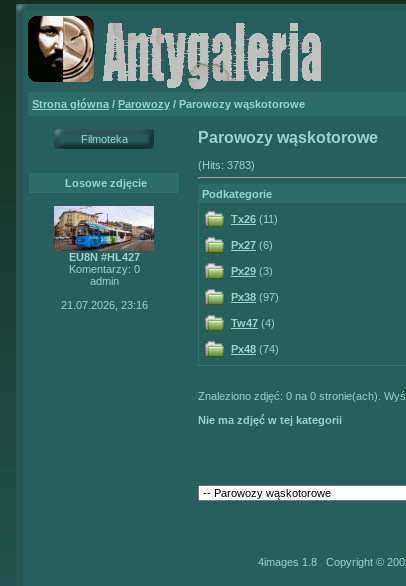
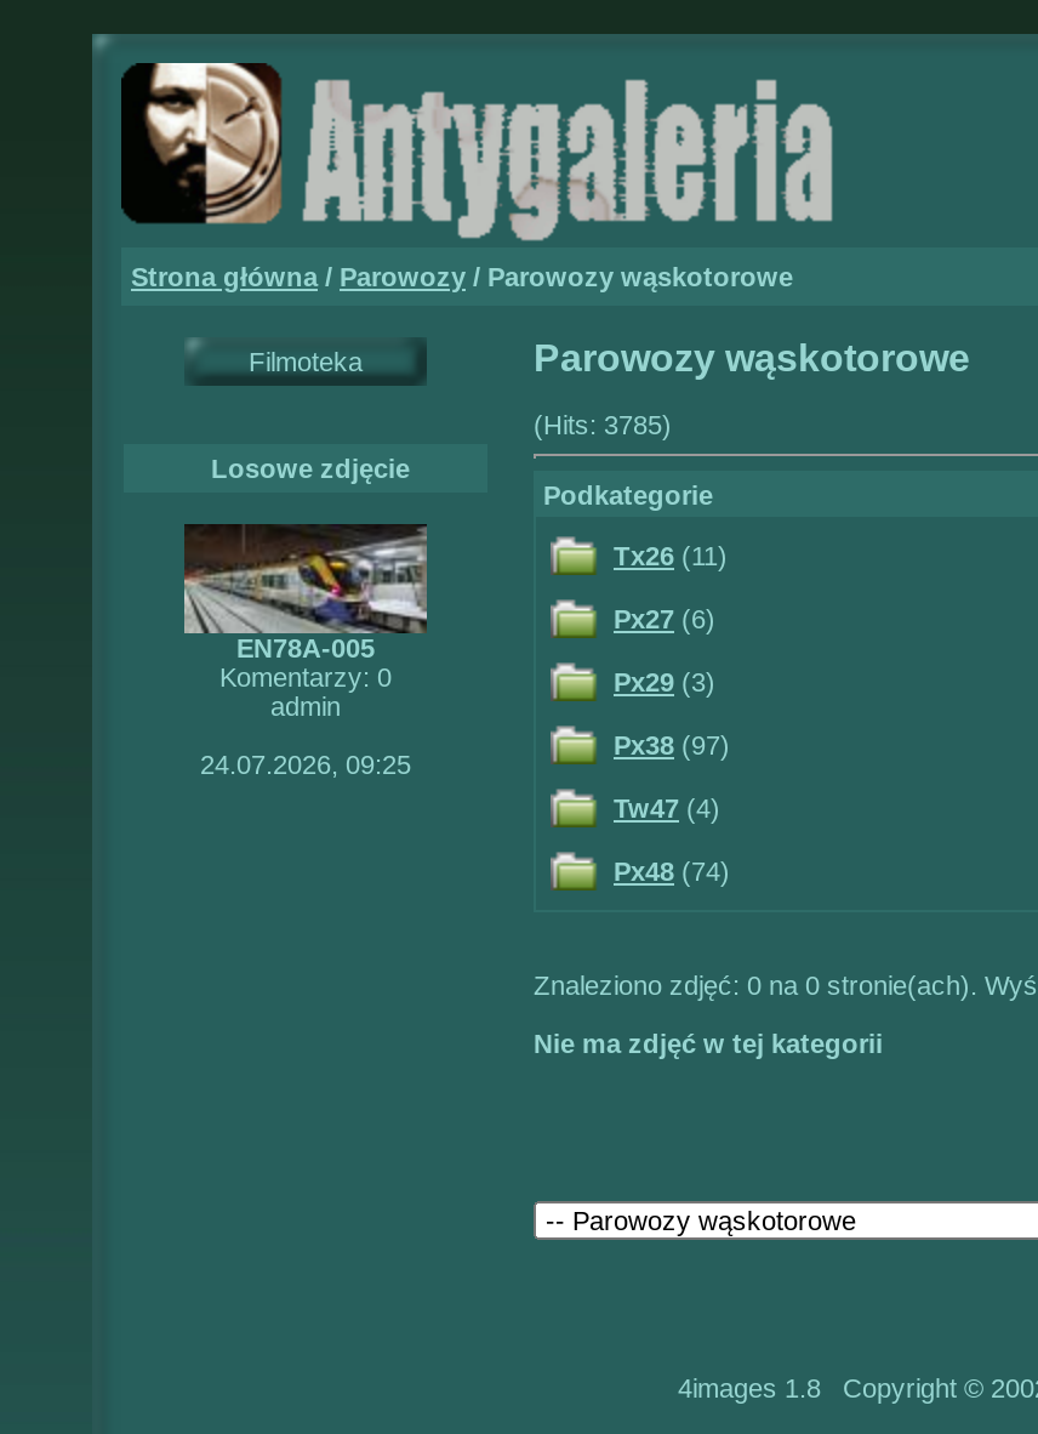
- (Hits: 3783)
+ (Hits: 3785)

- [image]
- EU8N #HL427
+ [image]
+ EN78A-005

- 21.07.2026, 23:16
+ 24.07.2026, 09:25
